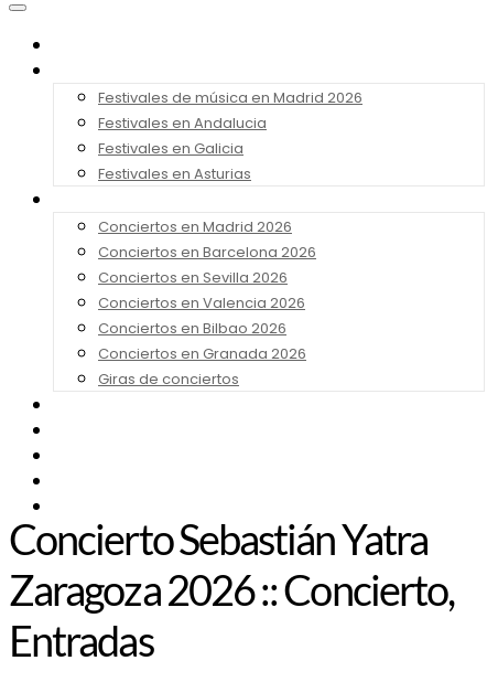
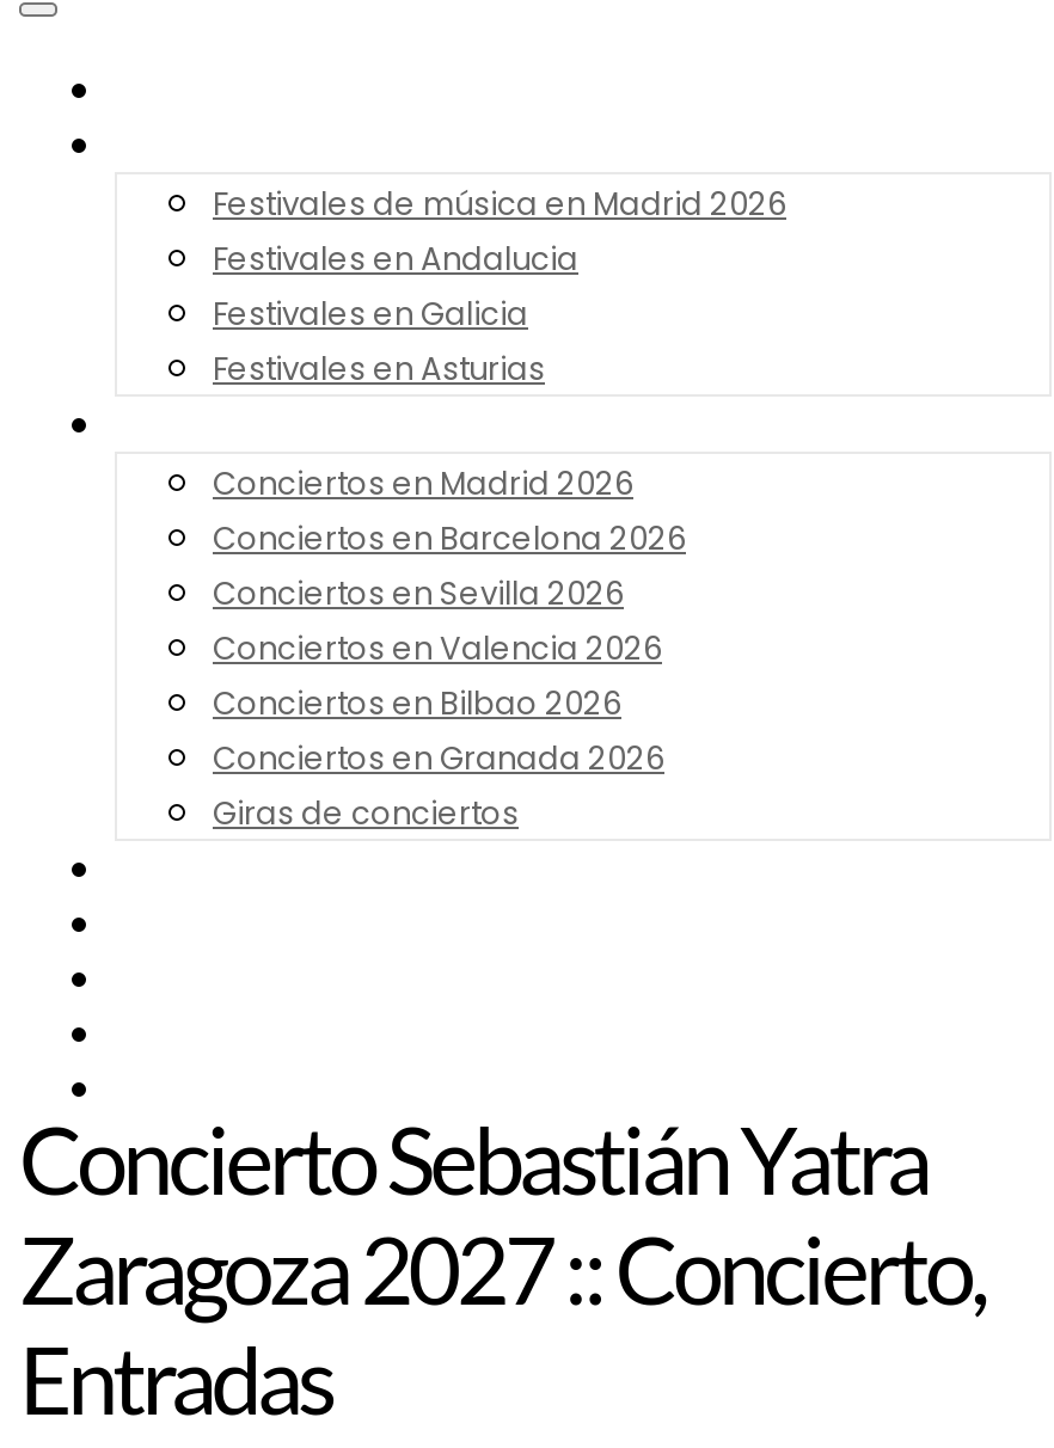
- Zaragoza 2026 :: Concierto,
+ Zaragoza 2027 :: Concierto,
